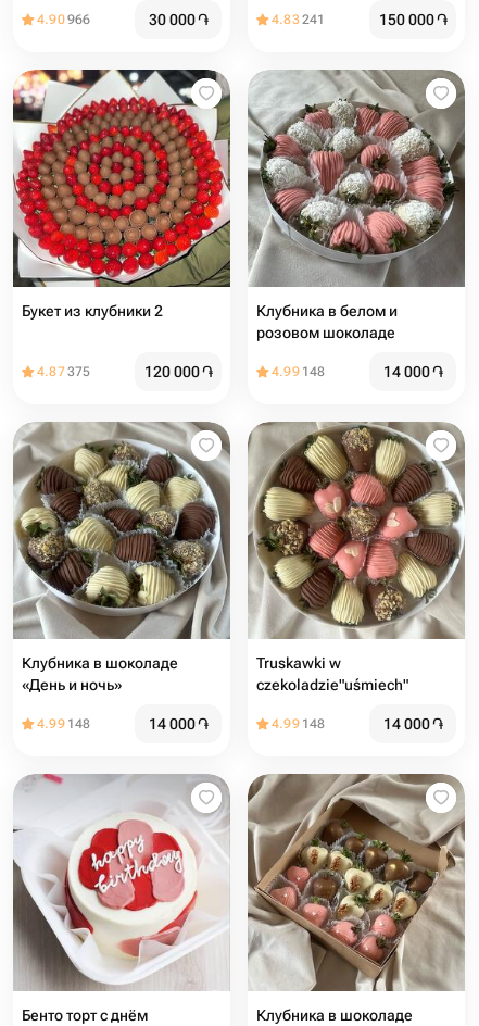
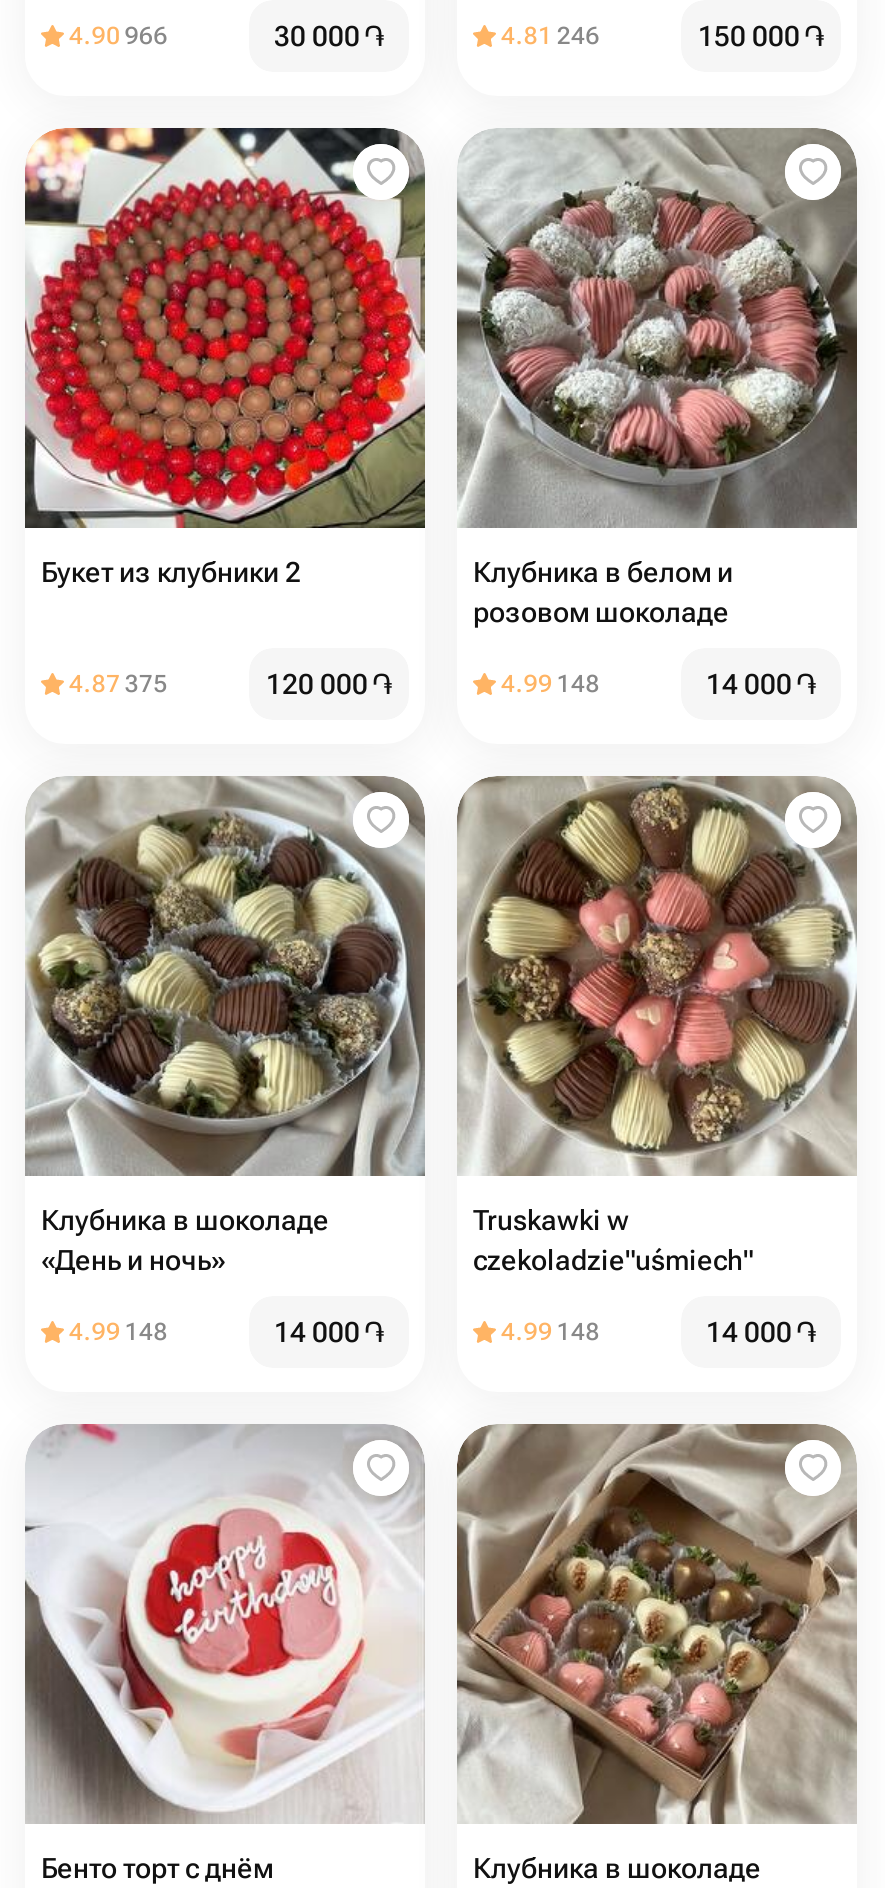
- 4.83 241
+ 4.81 246
